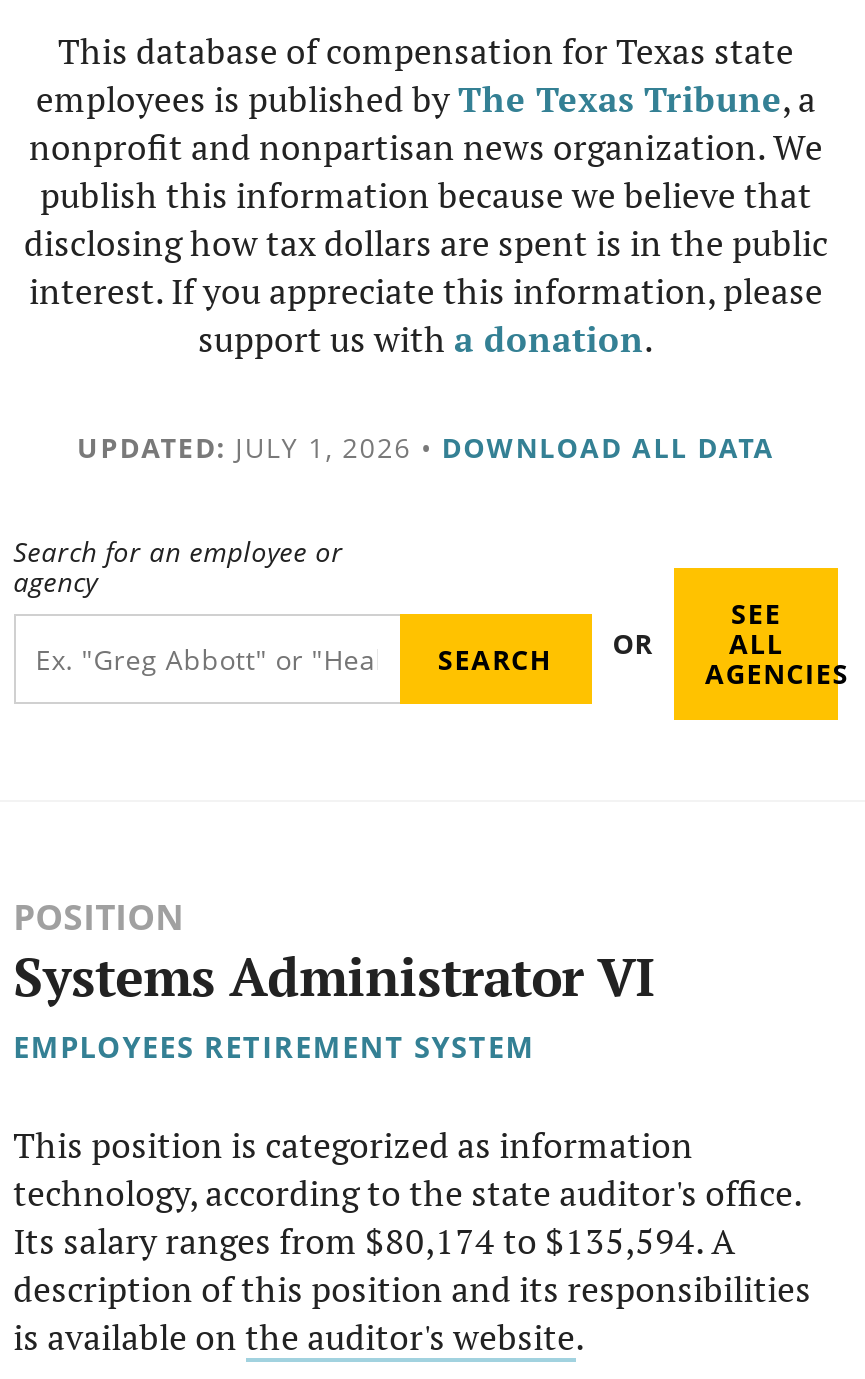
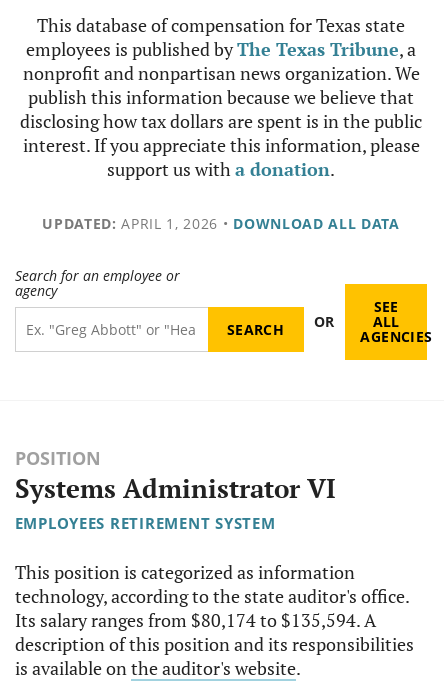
- UPDATED: JULY 1, 2026 • DOWNLOAD ALL DATA
+ UPDATED: APRIL 1, 2026 • DOWNLOAD ALL DATA
